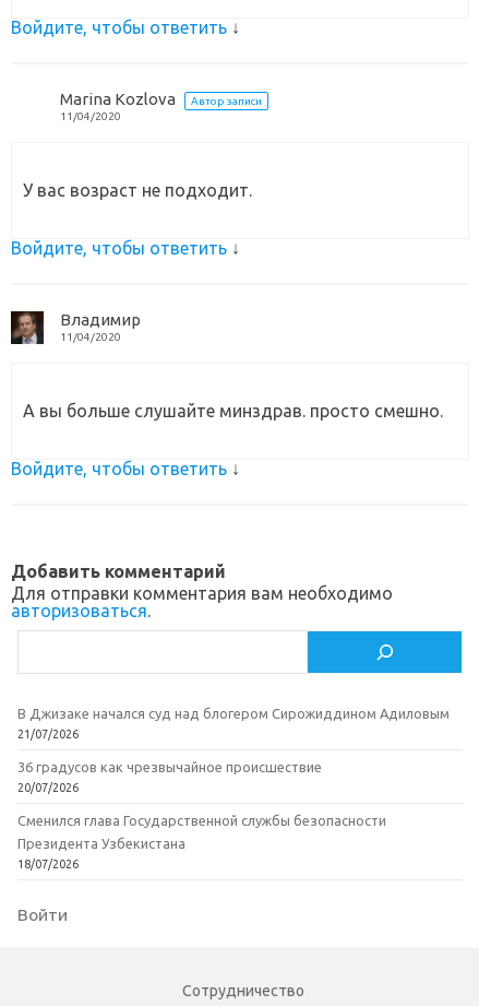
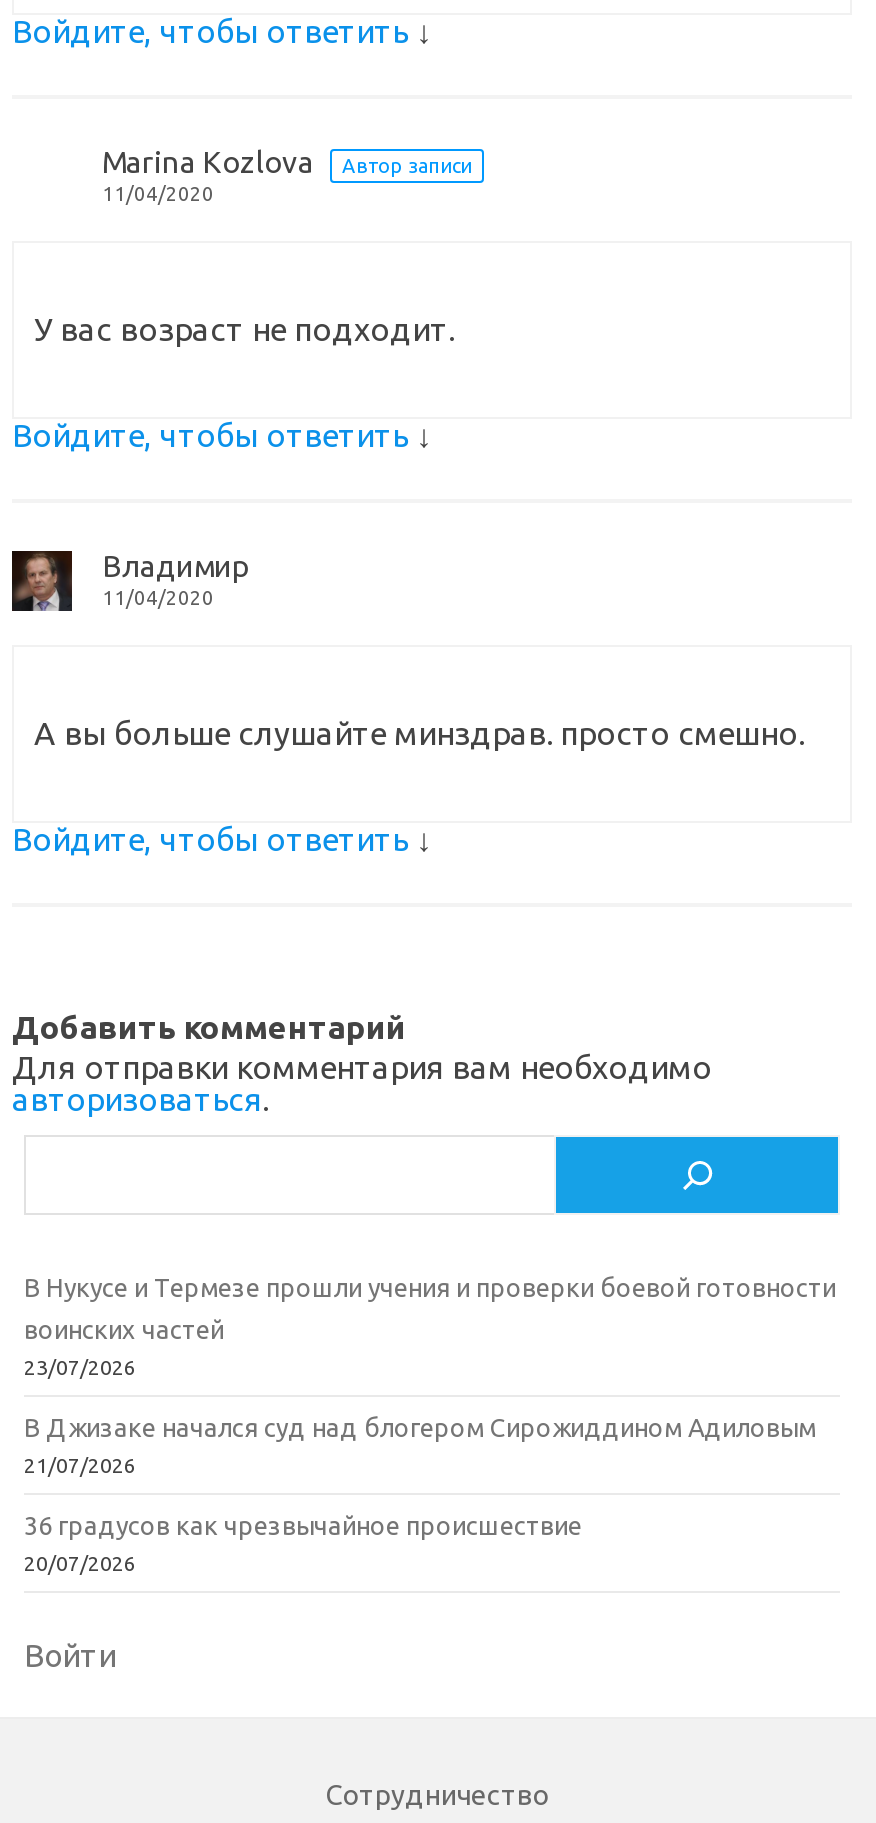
+ В Нукусе и Термезе прошли учения и проверки боевой готовности
+ воинских частей
+ 23/07/2026

moved down: В Джизаке начался суд над блогером Сирожиддином Адиловым | 21/07/2026 | 36 градусов как чрезвычайное происшествие | 20/07/2026

- Сменился глава Государственной службы безопасности
- Президента Узбекистана
- 18/07/2026
